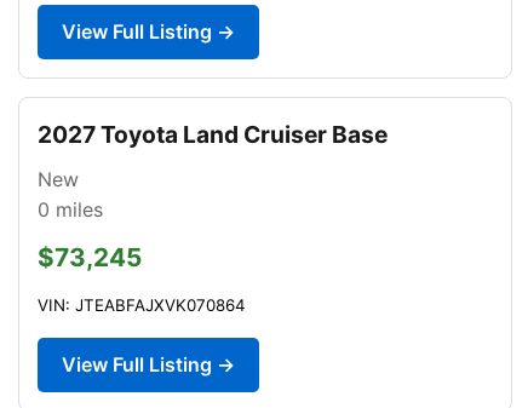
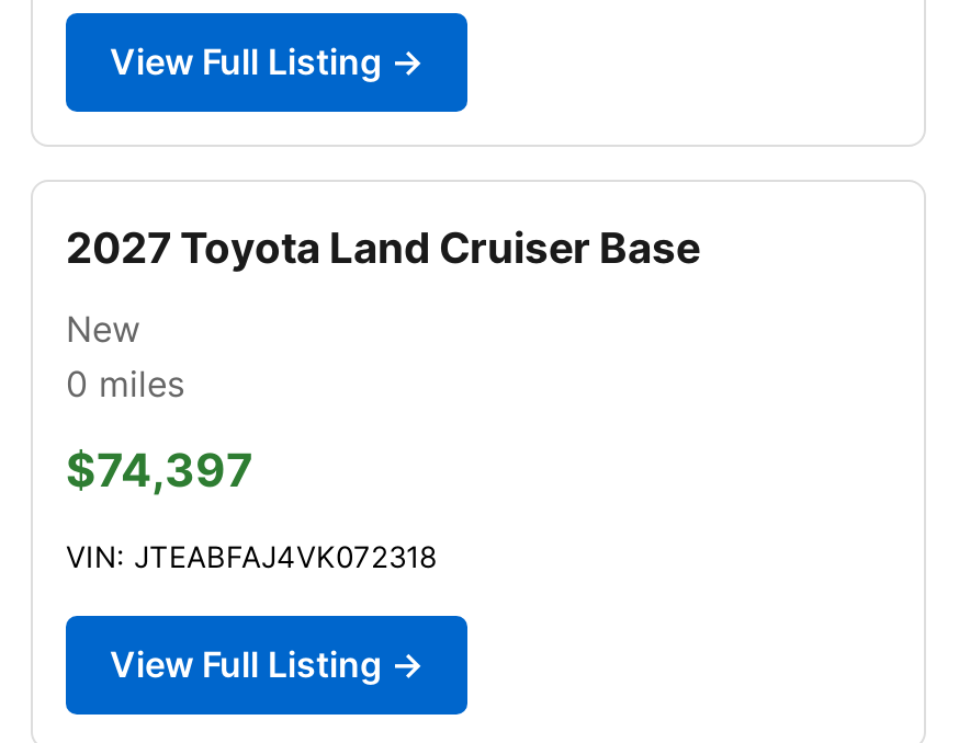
- $73,245
+ $74,397

- VIN: JTEABFAJXVK070864
+ VIN: JTEABFAJ4VK072318
